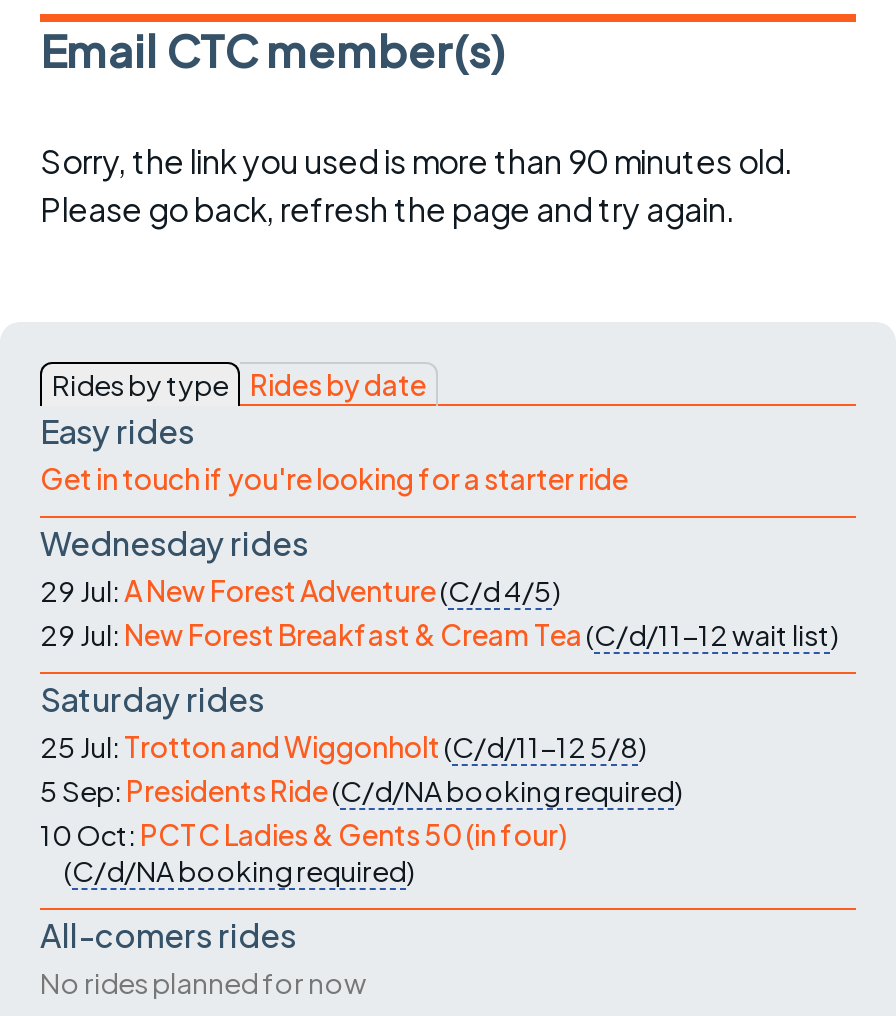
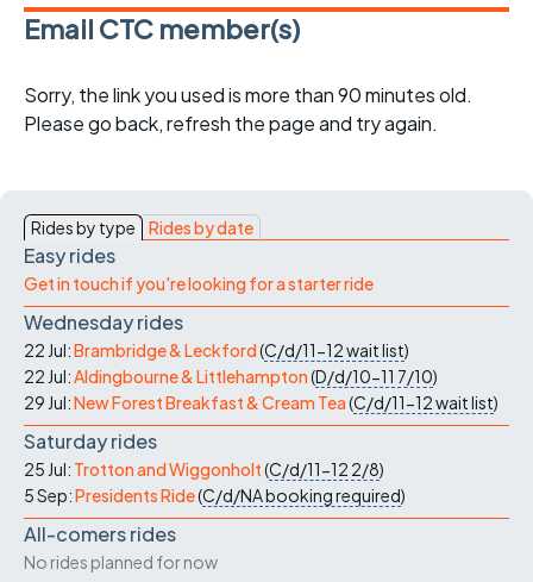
- 29 Jul: A New Forest Adventure(C/d 4/5)
+ 22 Jul: Brambridge & Leckford (C/d/11-12 wait list)
+ 22 Jul: Aldingbourne & Littlehampton (D/d/10-11 7/10)

moved down: 29 Jul: New Forest Breakfast & Cream Tea (C/d/11-12 wait list) | Saturday rides

- 25 Jul: Trotton and Wiggonholt (C/d/11-12 5/8)
+ 25 Jul: Trotton and Wiggonholt (C/d/11-12 2/8)

moved down: 5 Sep: Presidents Ride(C/d/NA booking required)

- 10 Oct: PCTC Ladies & Gents 50 (in four)
- (C/d/NA booking required)
